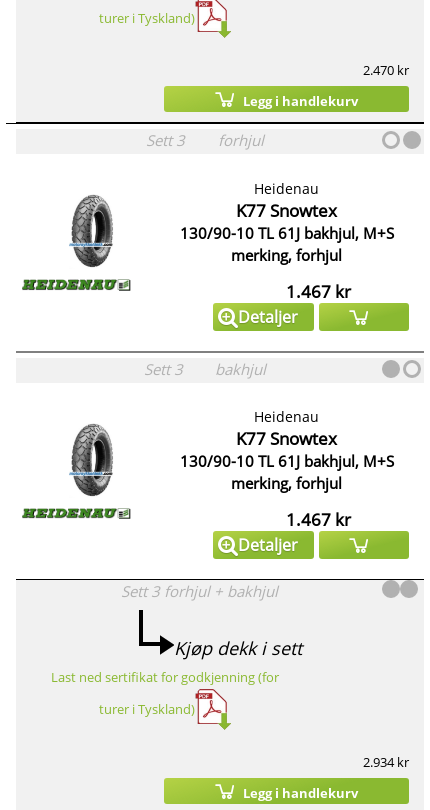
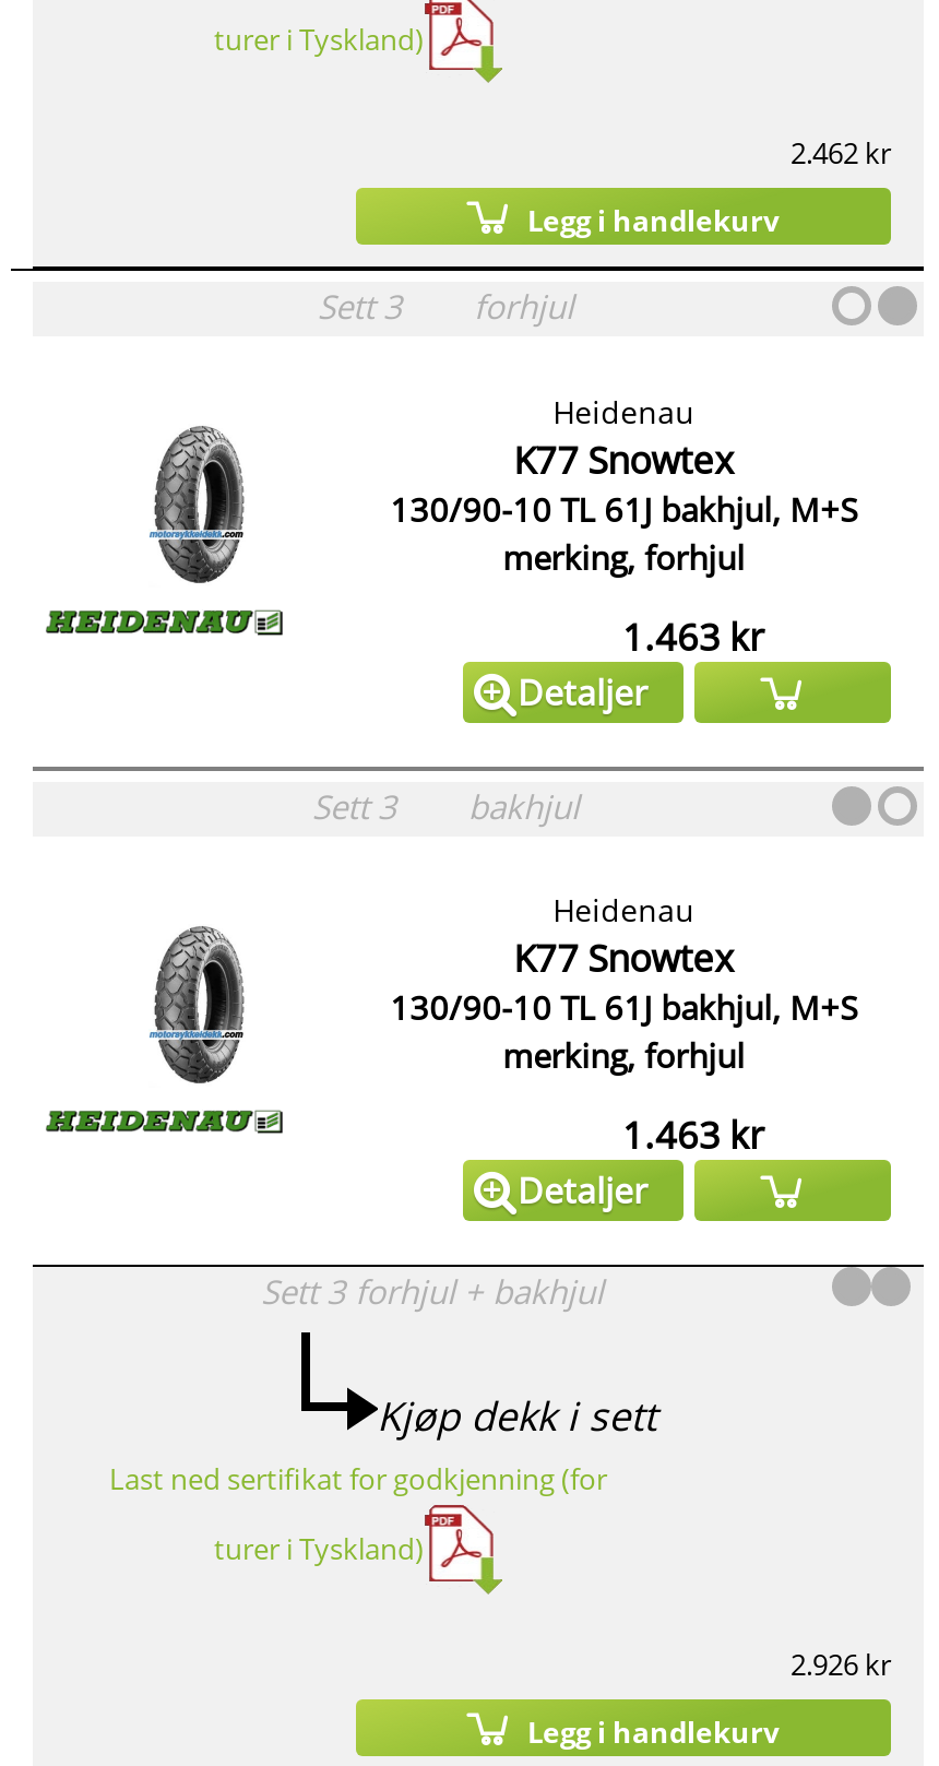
- 2.470 kr
+ 2.462 kr

- 1.467 kr
+ 1.463 kr

- 1.467 kr
+ 1.463 kr

- 2.934 kr
+ 2.926 kr
